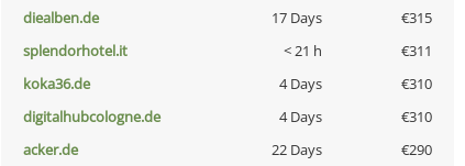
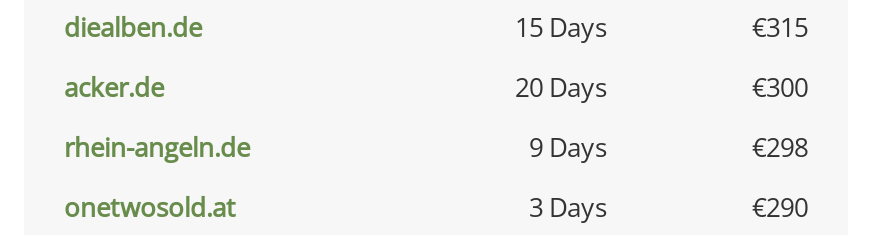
- 17 Days
+ 15 Days

- splendorhotel.it
- < 21 h
- €311
- koka36.de
- 4 Days
- €310
- digitalhubcologne.de
- 4 Days
- €310

moved up: acker.de

- 22 Days
+ 20 Days
+ €300
+ rhein-angeln.de
+ 9 Days
+ €298
+ onetwosold.at
+ 3 Days
